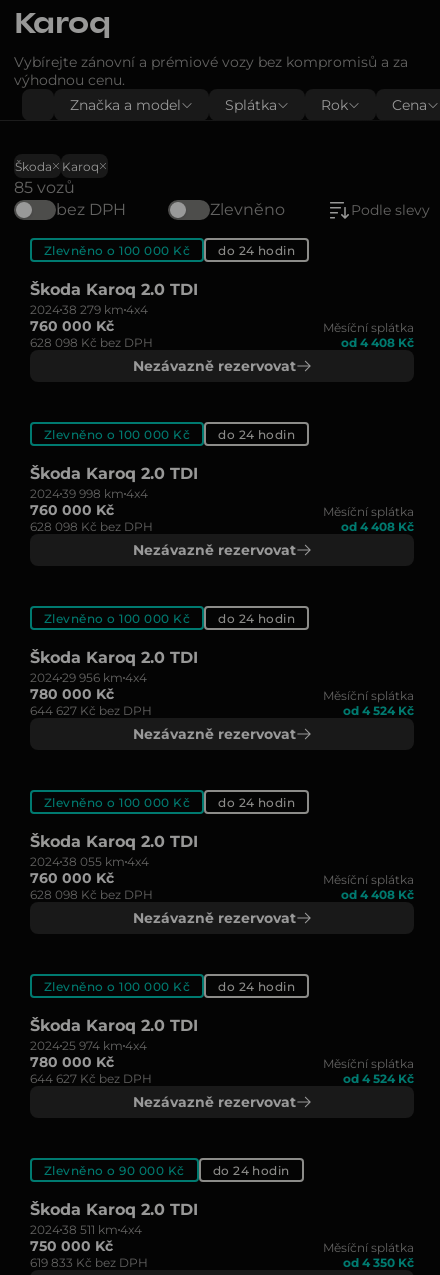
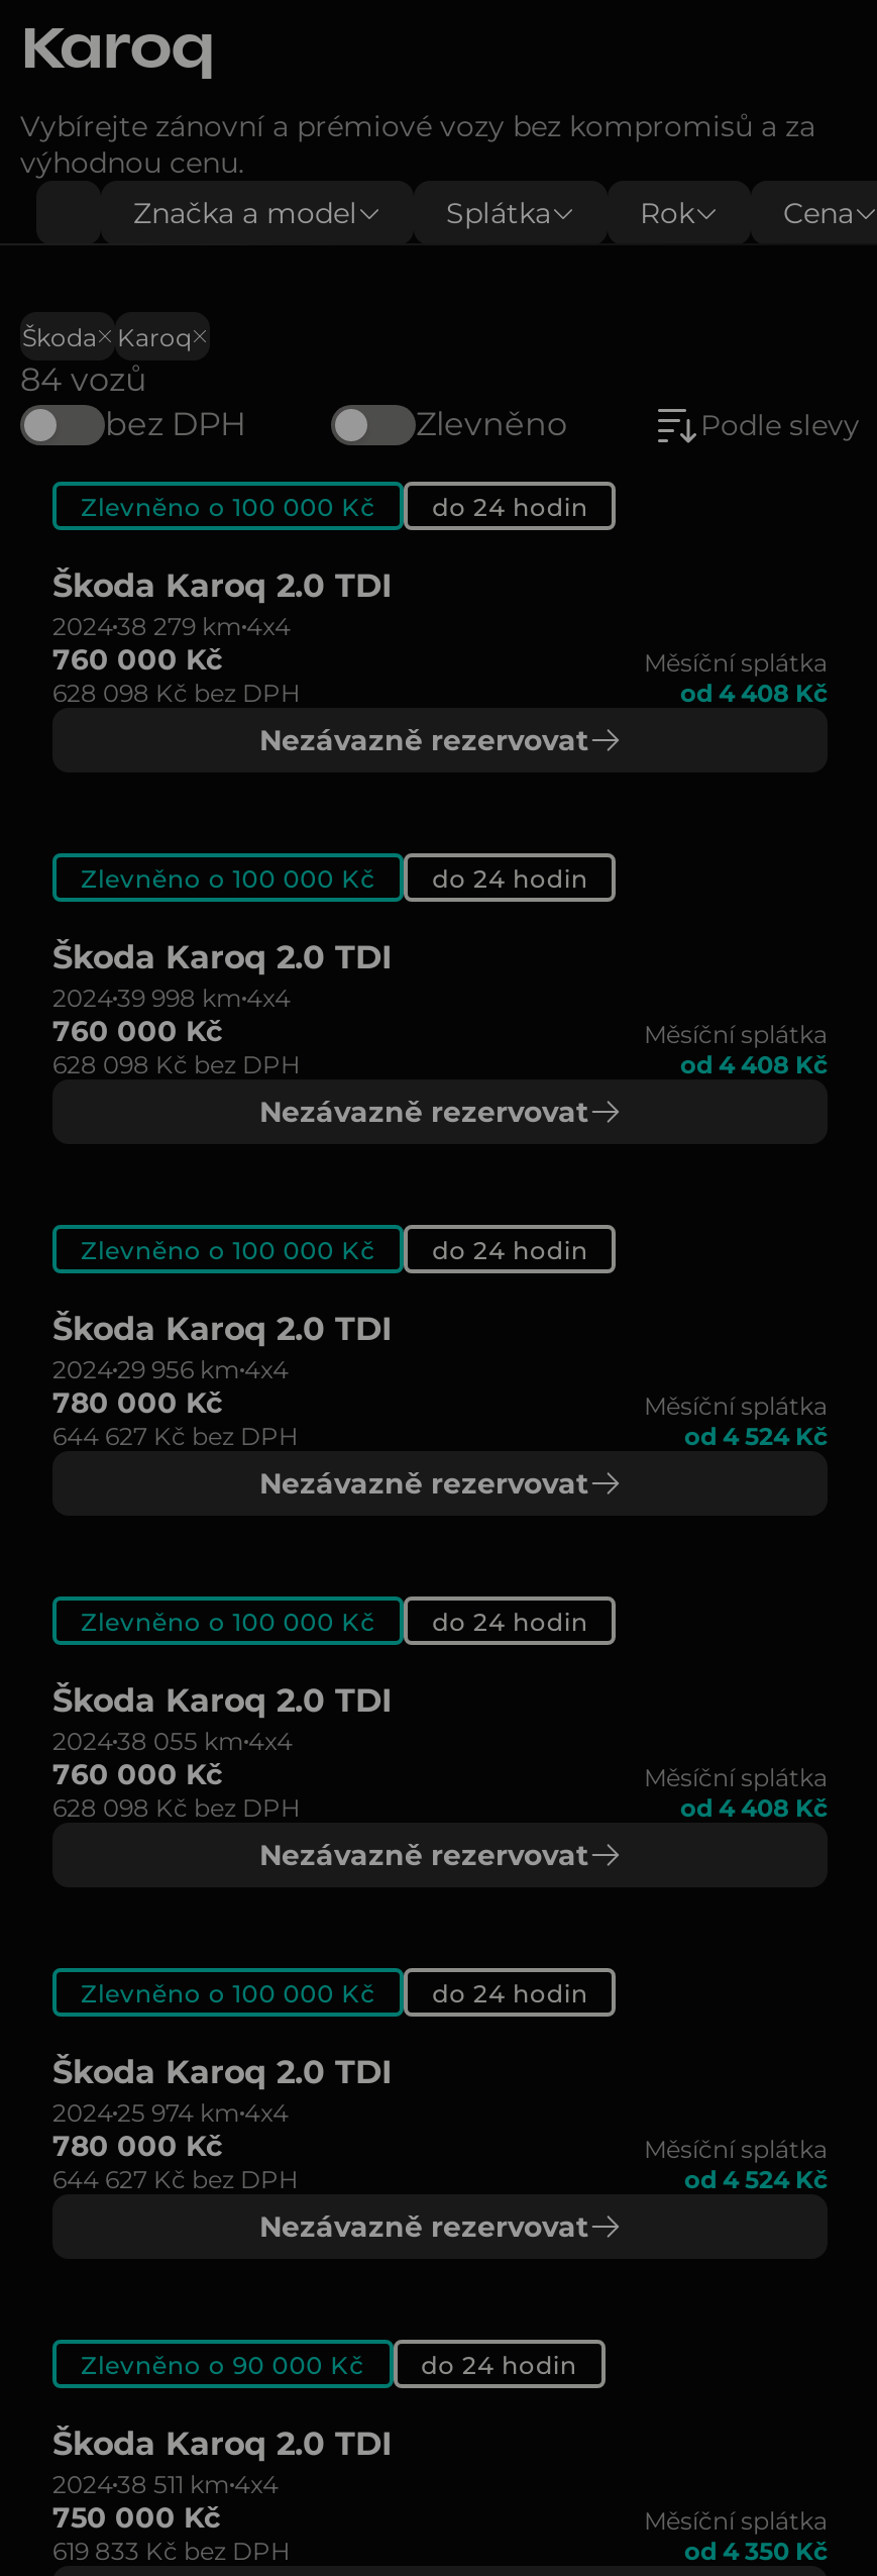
- 85 vozů
+ 84 vozů
